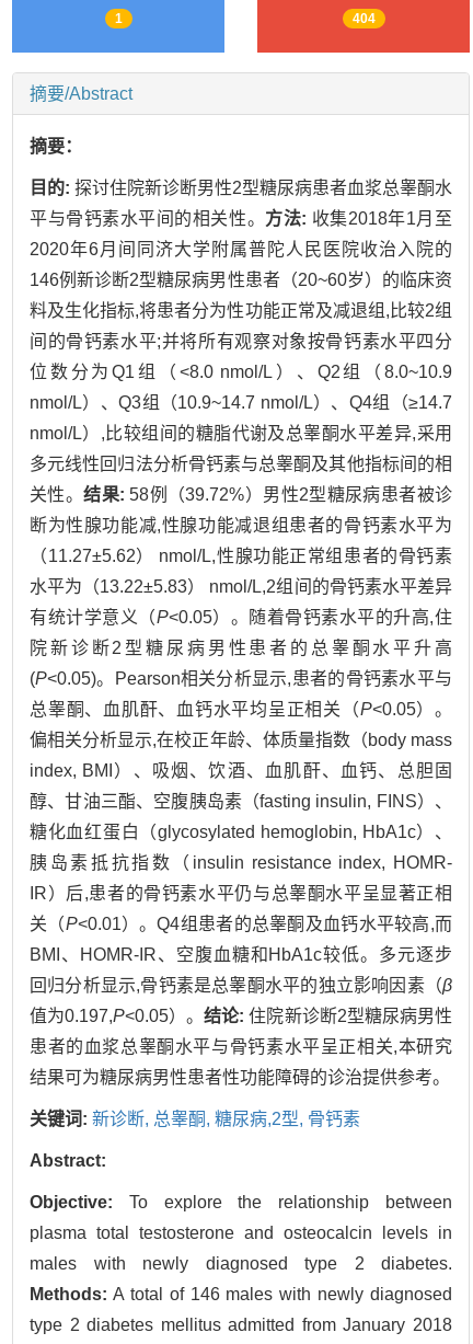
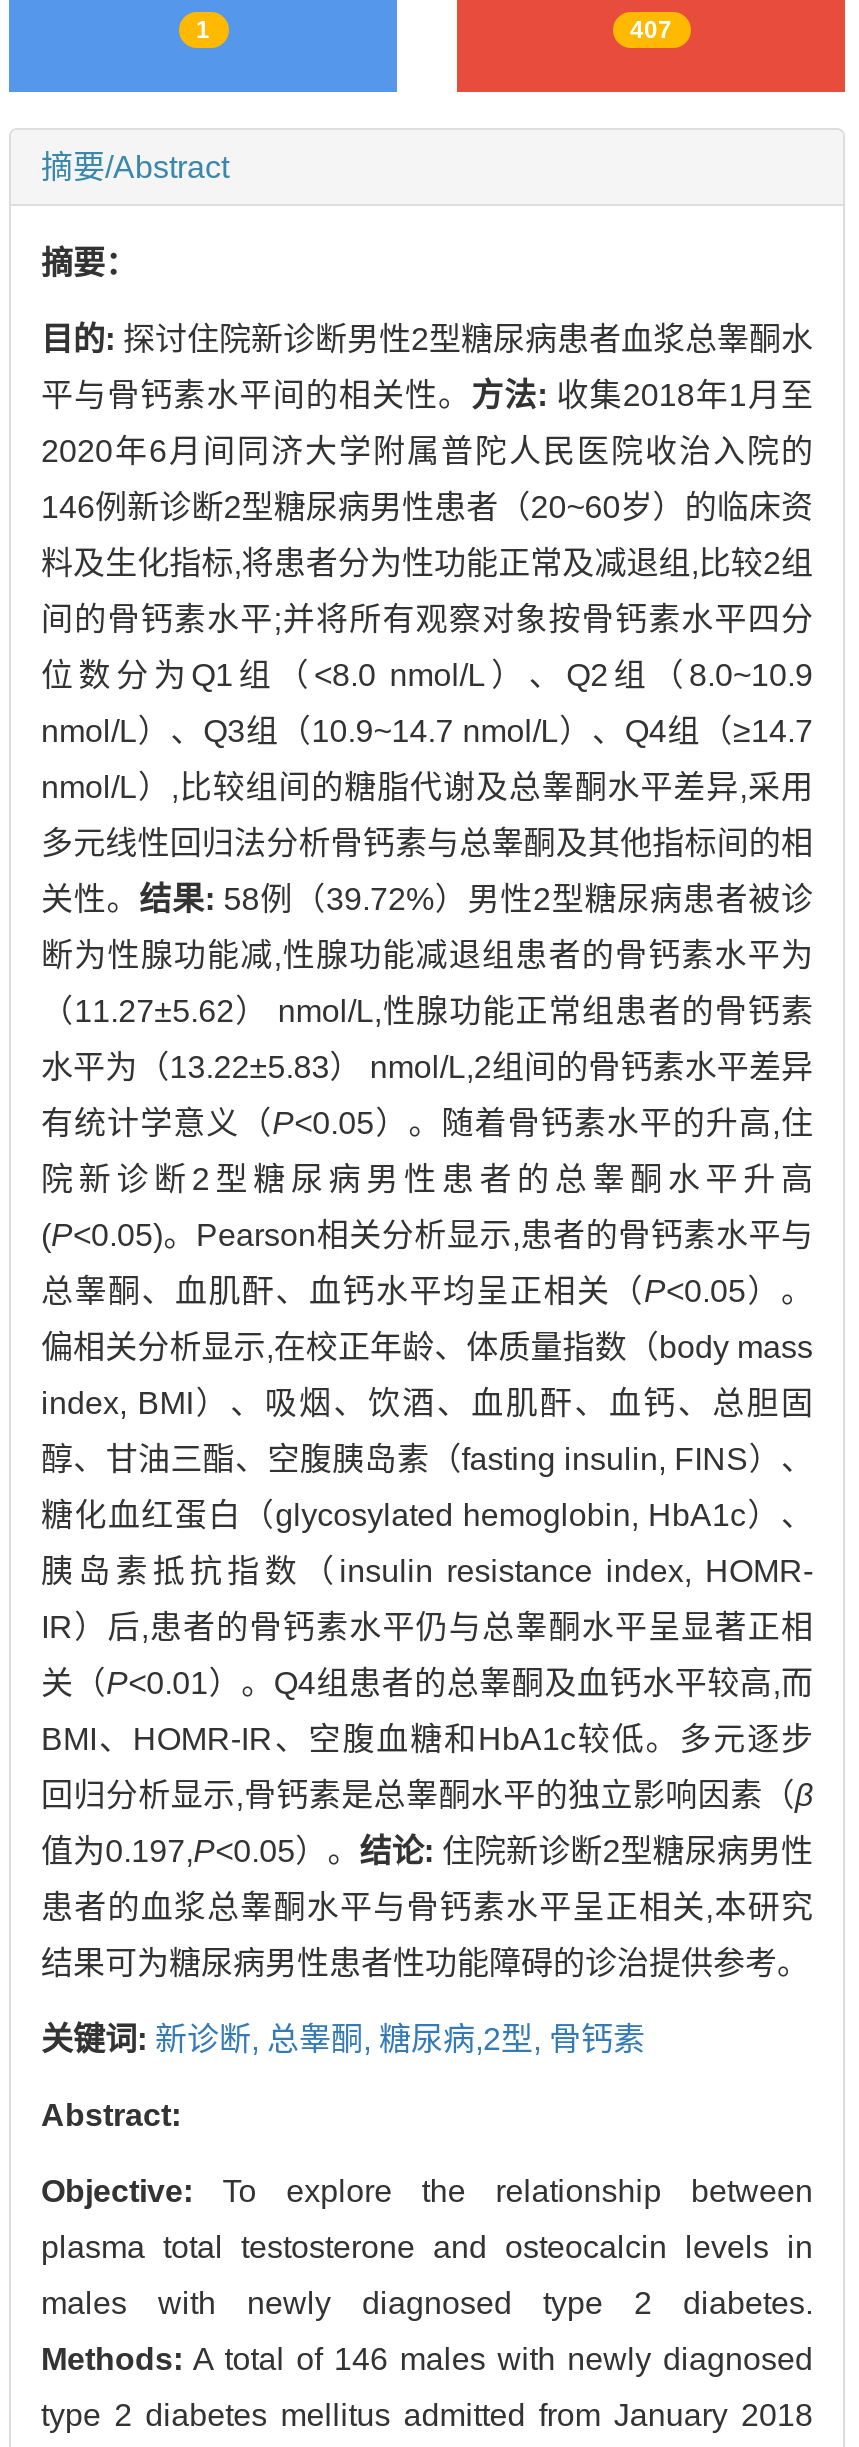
- 404
+ 407
